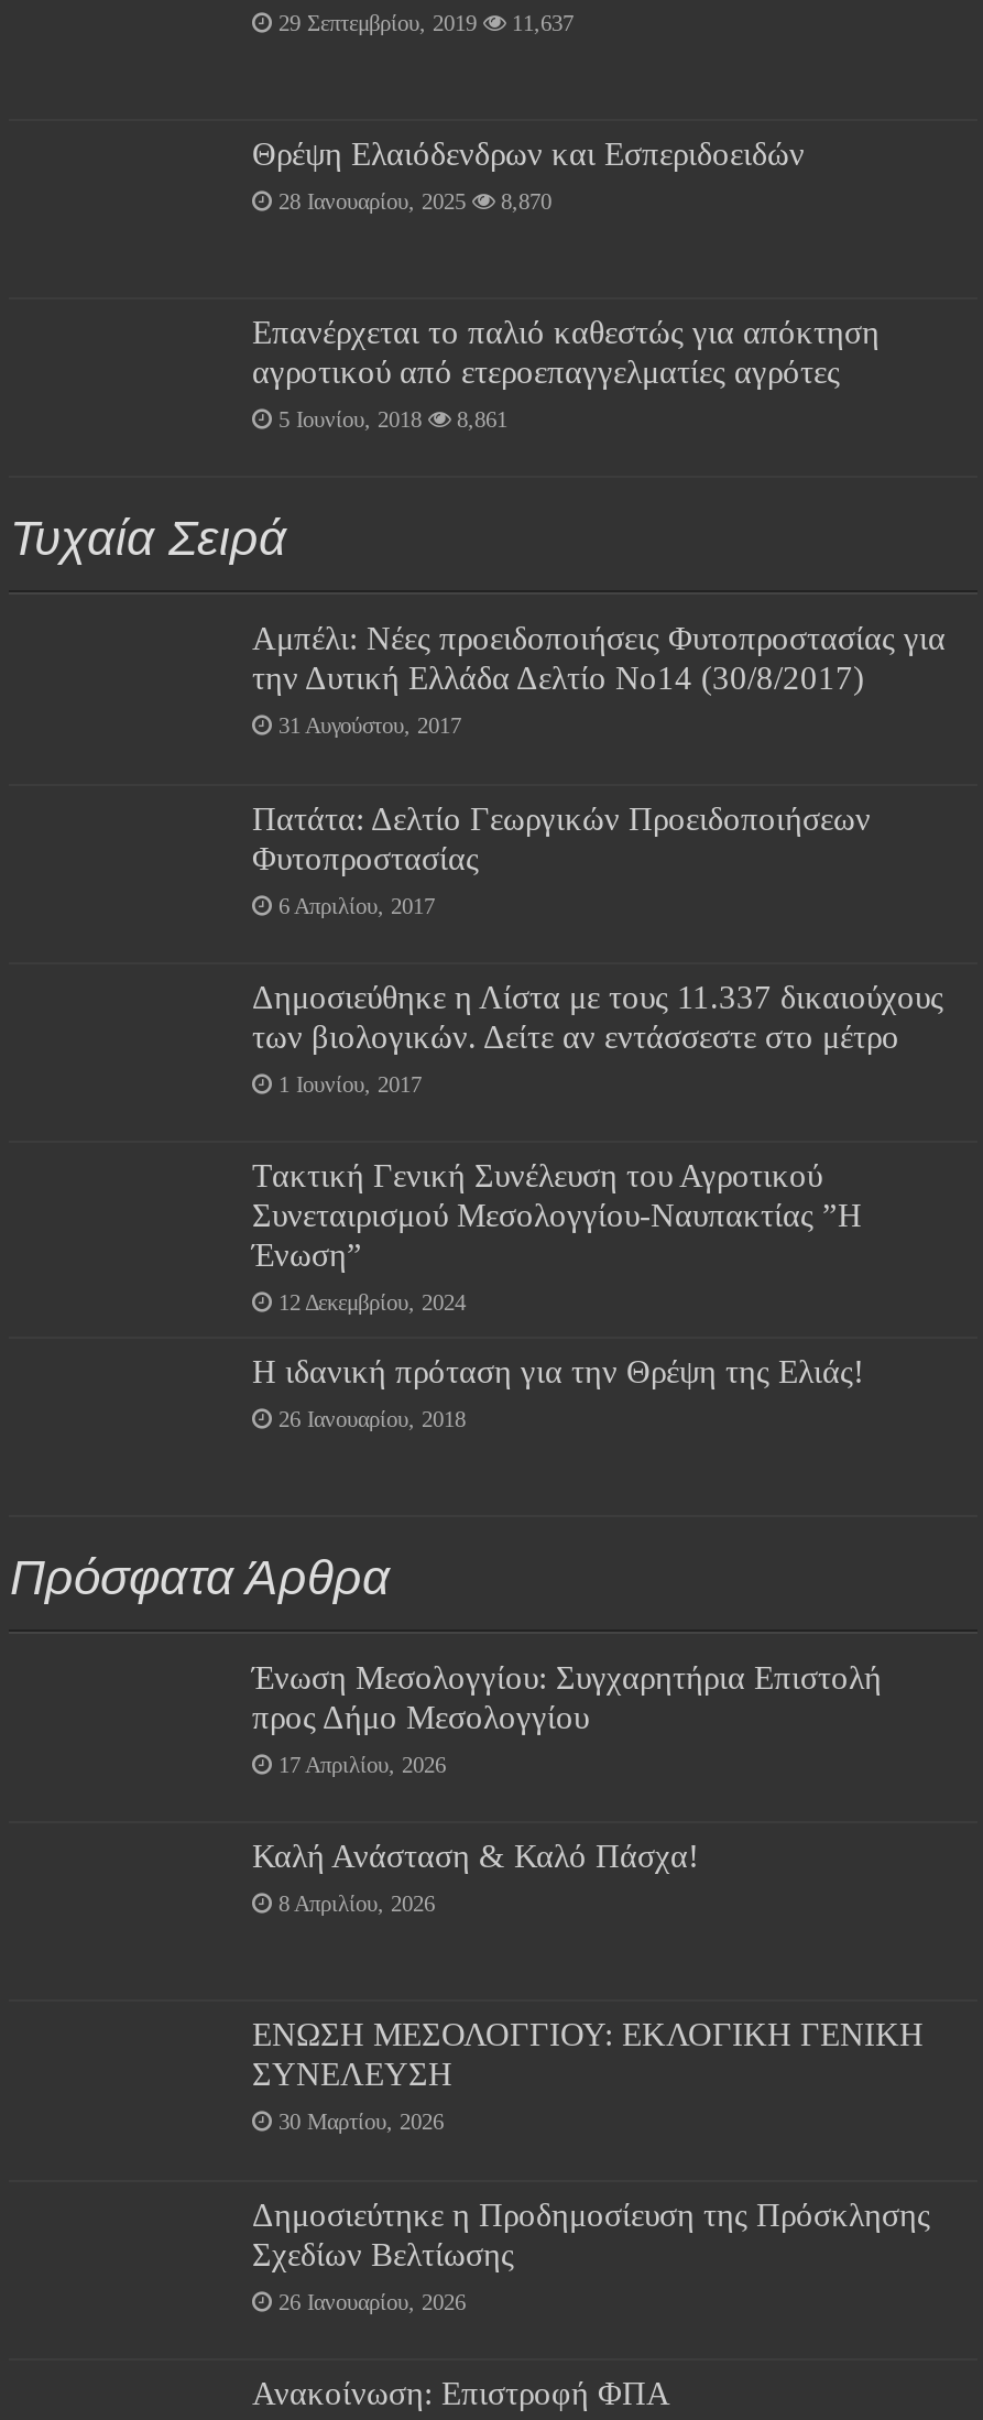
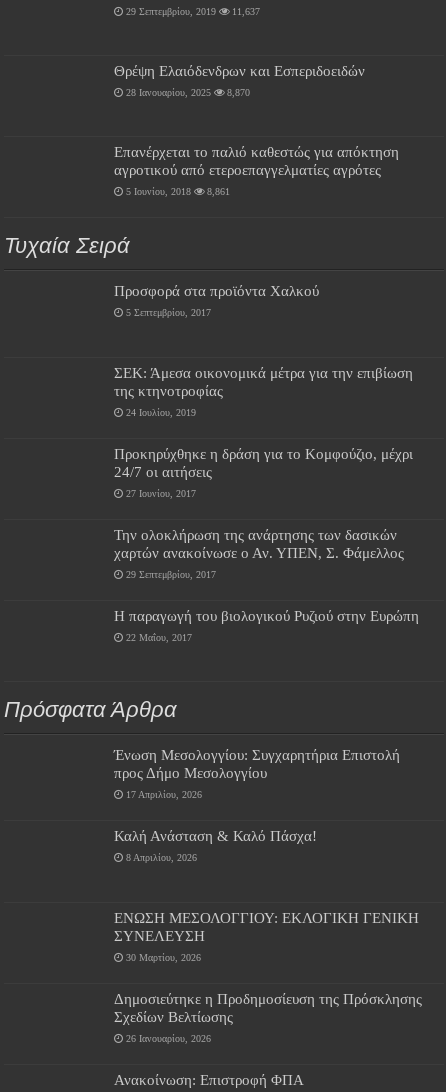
- Αμπέλι: Νέες προειδοποιήσεις Φυτοπροστασίας για
- την Δυτική Ελλάδα Δελτίο Νο14 (30/8/2017)
+ Προσφορά στα προϊόντα Χαλκού

- 31 Αυγούστου, 2017
+ 5 Σεπτεμβρίου, 2017

- Πατάτα: Δελτίο Γεωργικών Προειδοποιήσεων
- Φυτοπροστασίας
+ ΣΕΚ: Άμεσα οικονομικά μέτρα για την επιβίωση
+ της κτηνοτροφίας

- 6 Απριλίου, 2017
+ 24 Ιουλίου, 2019

- Δημοσιεύθηκε η Λίστα με τους 11.337 δικαιούχους
- των βιολογικών. Δείτε αν εντάσσεστε στο μέτρο
+ Προκηρύχθηκε η δράση για το Κομφούζιο, μέχρι
+ 24/7 οι αιτήσεις

- 1 Ιουνίου, 2017
+ 27 Ιουνίου, 2017

- Tακτική Γενική Συνέλευση του Αγροτικού
- Συνεταιρισμού Μεσολογγίου-Ναυπακτίας ”Η
- Ένωση”
+ Την ολοκλήρωση της ανάρτησης των δασικών
+ χαρτών ανακοίνωσε ο Αν. ΥΠΕΝ, Σ. Φάμελλος

- 12 Δεκεμβρίου, 2024
+ 29 Σεπτεμβρίου, 2017

- Η ιδανική πρόταση για την Θρέψη της Ελιάς!
+ Η παραγωγή του βιολογικού Ρυζιού στην Ευρώπη

- 26 Ιανουαρίου, 2018
+ 22 Μαΐου, 2017
